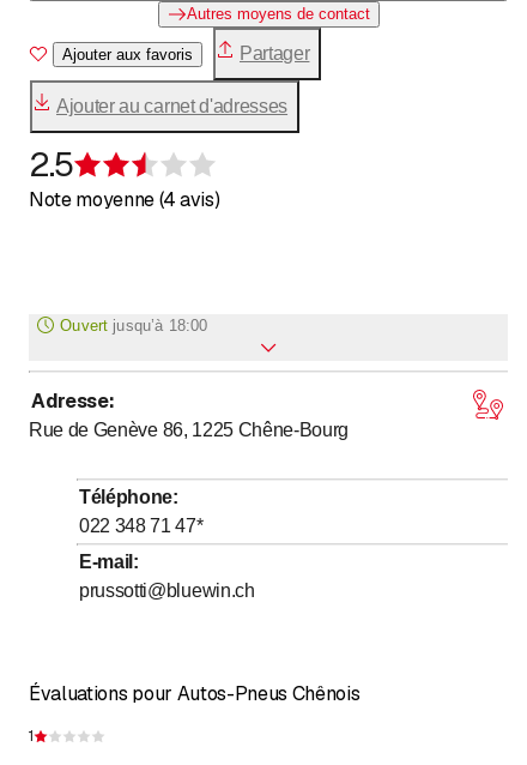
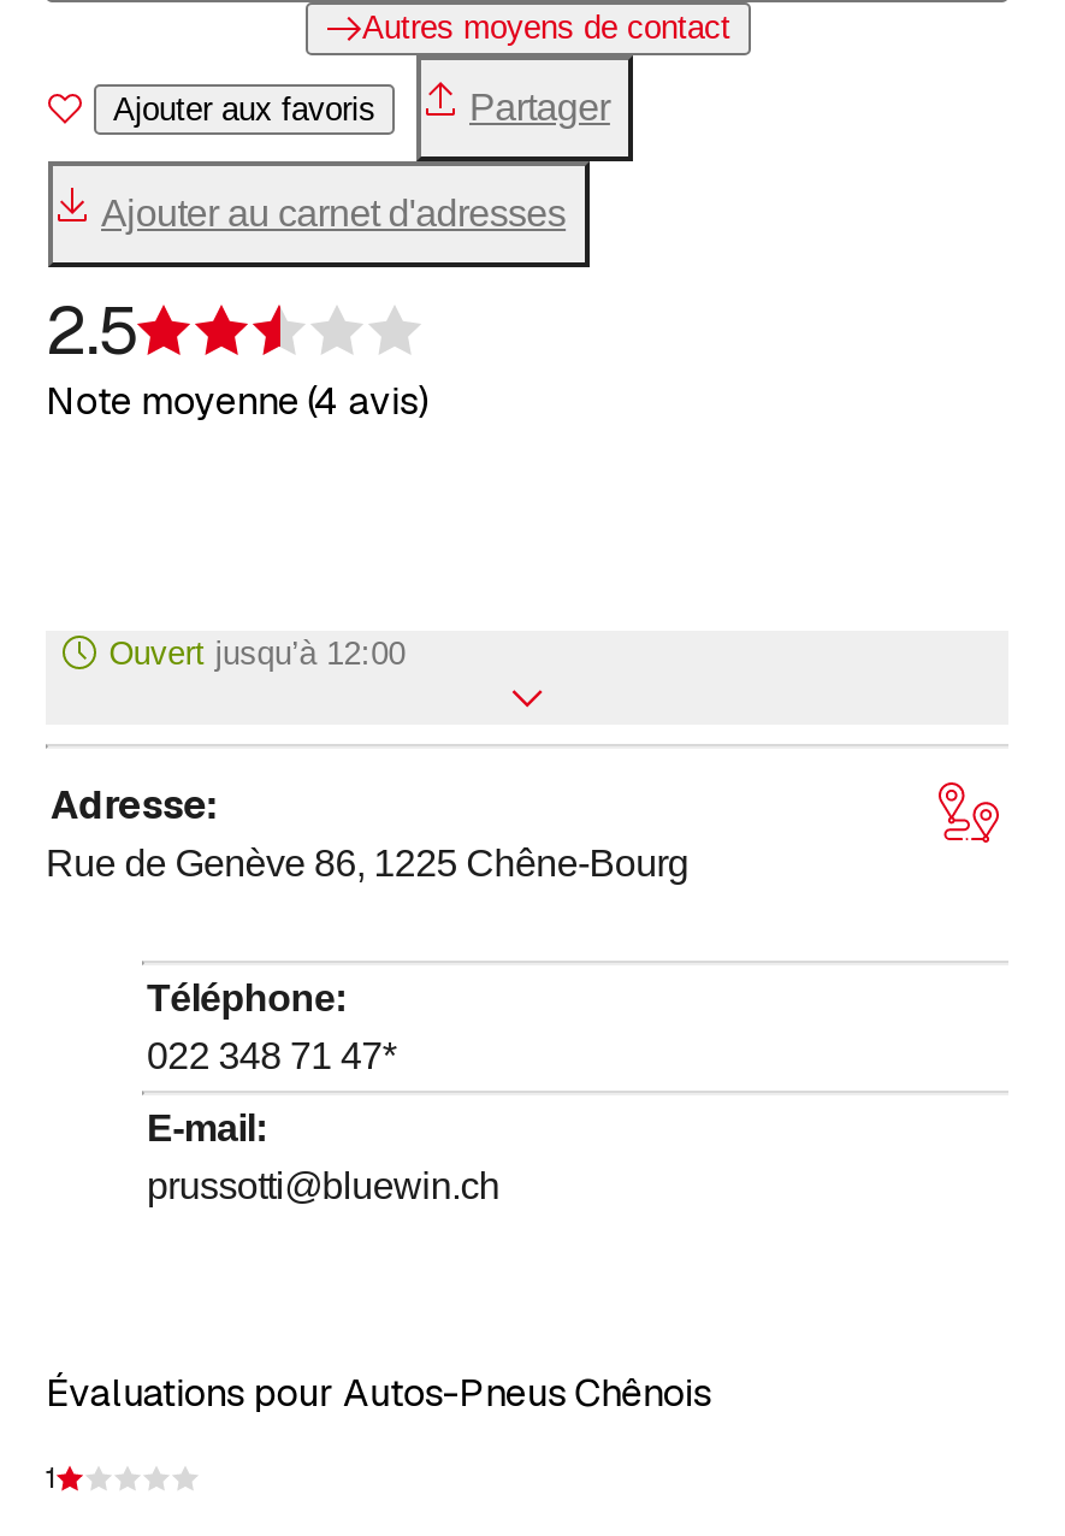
- Ouvert jusqu’à 18:00
+ Ouvert jusqu’à 12:00
